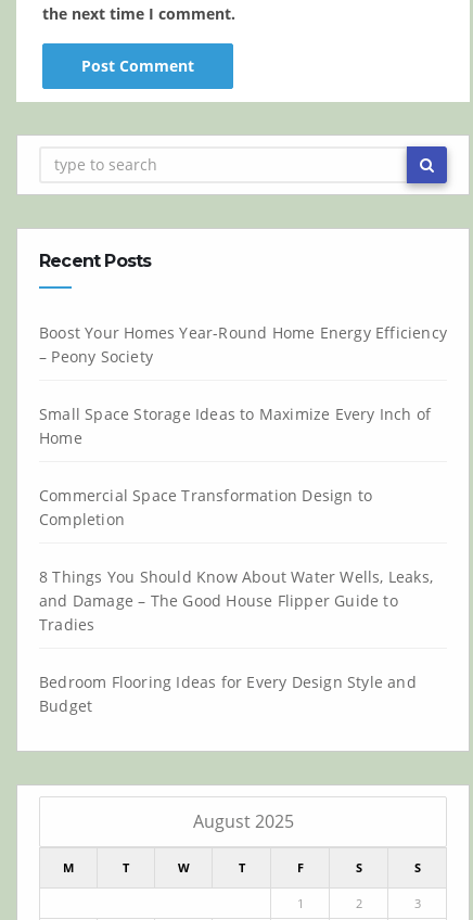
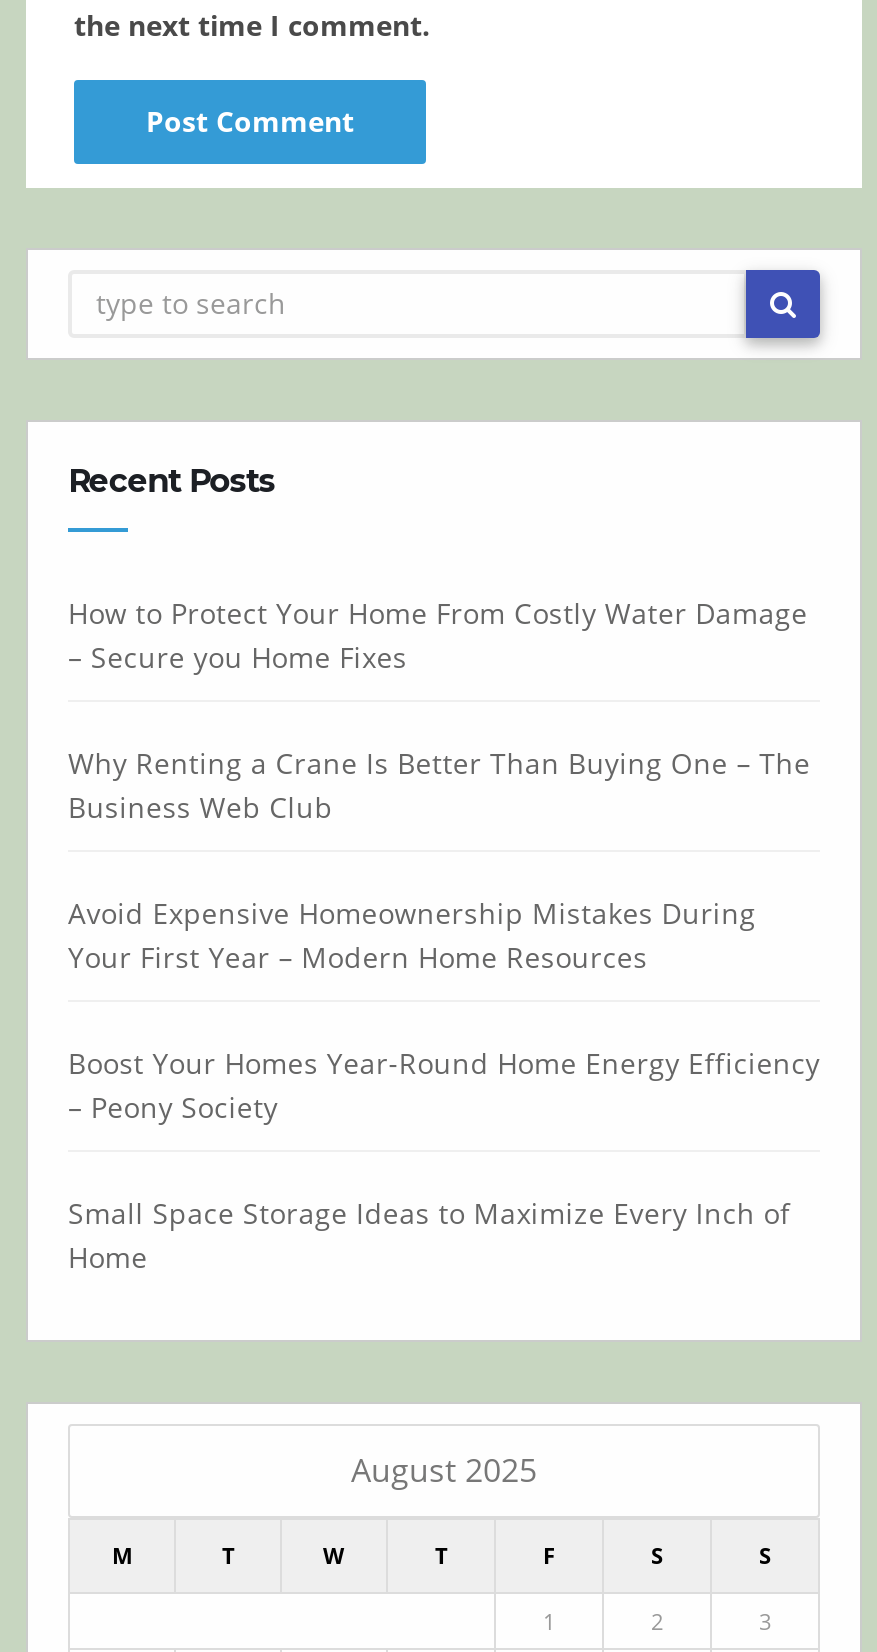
+ How to Protect Your Home From Costly Water Damage
+ – Secure you Home Fixes
+ Why Renting a Crane Is Better Than Buying One – The
+ Business Web Club
+ Avoid Expensive Homeownership Mistakes During
+ Your First Year – Modern Home Resources

moved down: Boost Your Homes Year-Round Home Energy Efficiency | – Peony Society | Small Space Storage Ideas to Maximize Every Inch of | Home

- Commercial Space Transformation Design to
- Completion
- 8 Things You Should Know About Water Wells, Leaks,
- and Damage – The Good House Flipper Guide to
- Tradies
- Bedroom Flooring Ideas for Every Design Style and
- Budget
